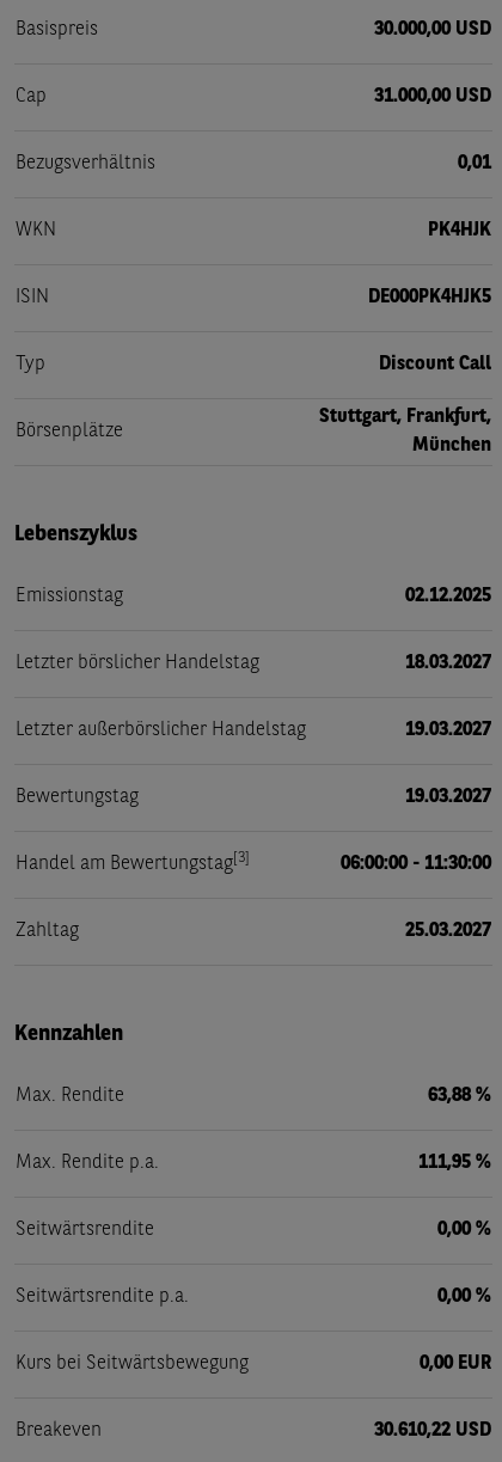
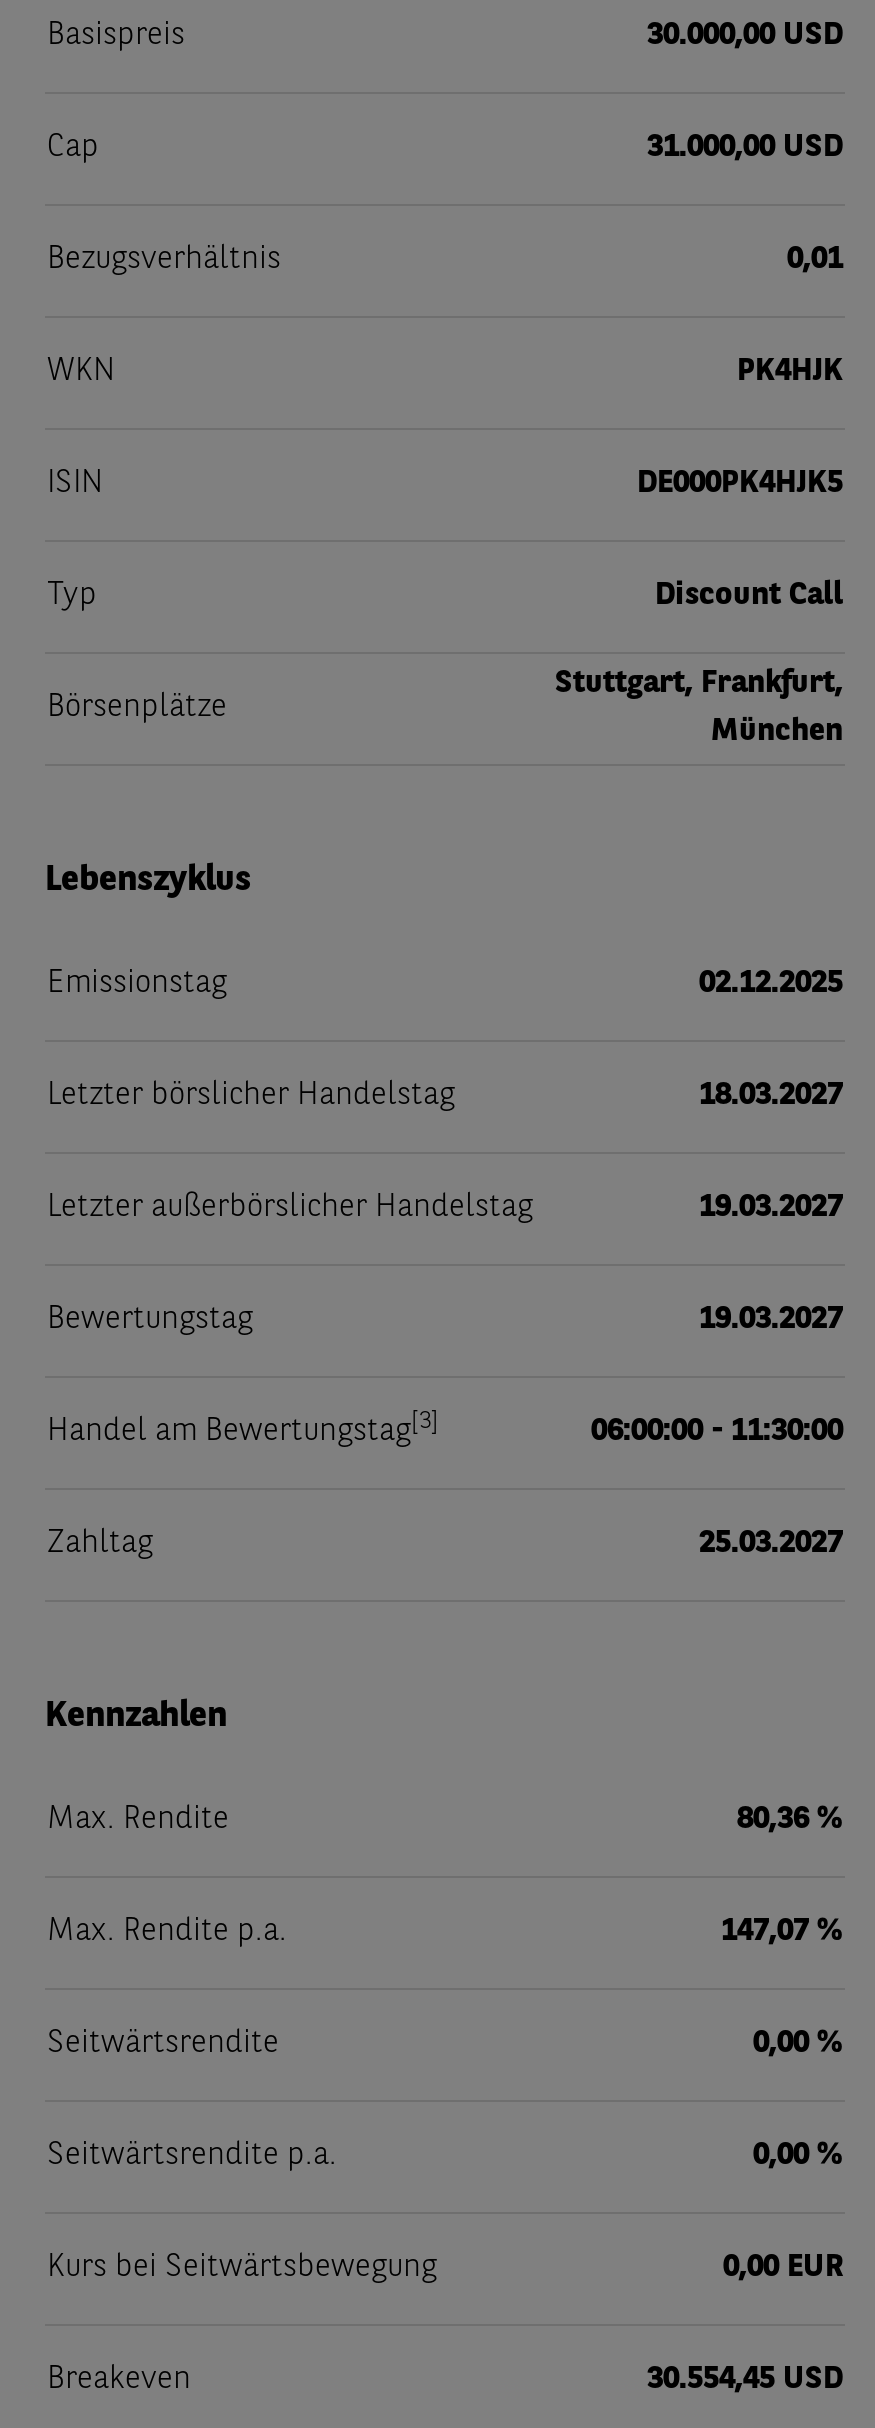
- 63,88 %
+ 80,36 %

- 111,95 %
+ 147,07 %

- 30.610,22 USD
+ 30.554,45 USD
